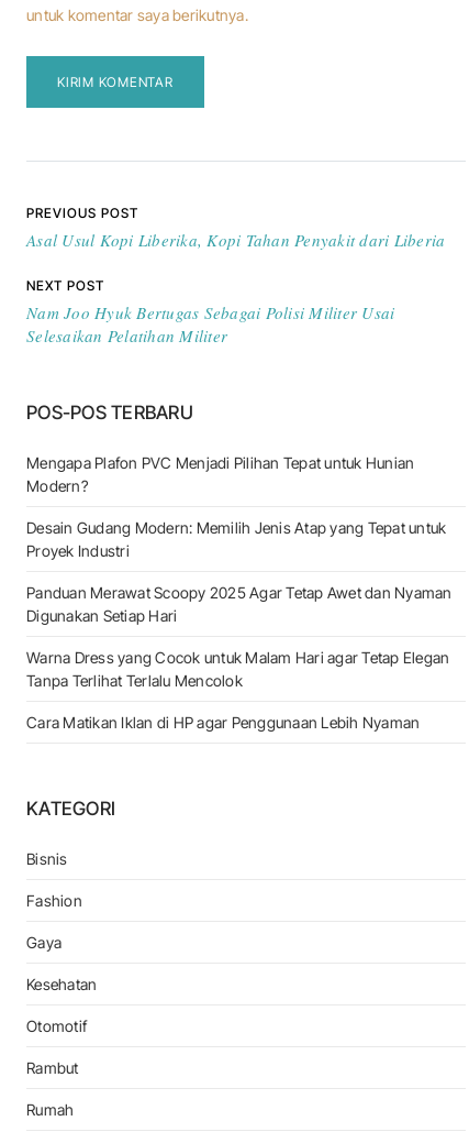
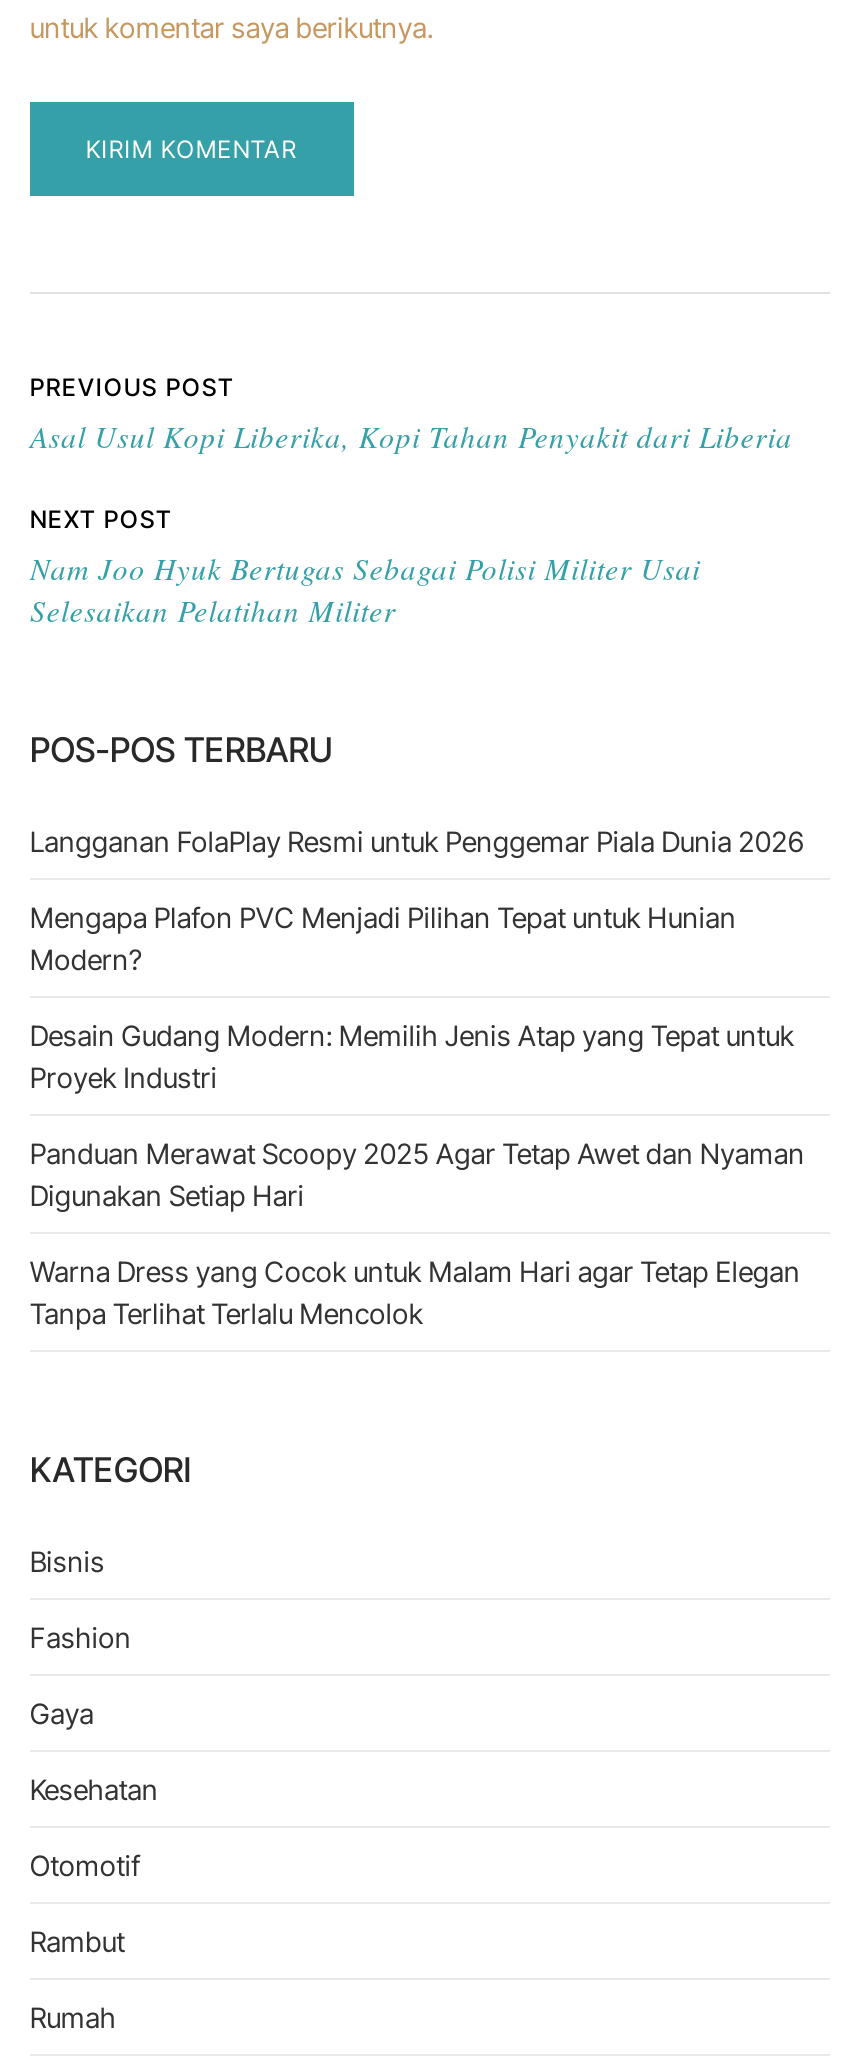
+ Langganan FolaPlay Resmi untuk Penggemar Piala Dunia 2026

moved down: Mengapa Plafon PVC Menjadi Pilihan Tepat untuk Hunian | Modern? | Desain Gudang Modern: Memilih Jenis Atap yang Tepat untuk | Proyek Industri | Panduan Merawat Scoopy 2025 Agar Tetap Awet dan Nyaman | Digunakan Setiap Hari | Warna Dress yang Cocok untuk Malam Hari agar Tetap Elegan | Tanpa Terlihat Terlalu Mencolok

- Cara Matikan Iklan di HP agar Penggunaan Lebih Nyaman
